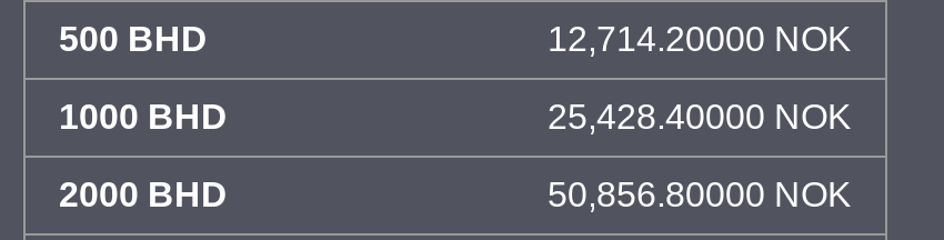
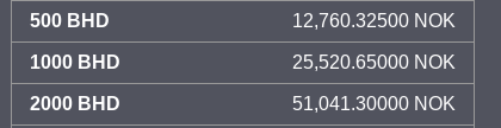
- 12,714.20000 NOK
+ 12,760.32500 NOK

- 25,428.40000 NOK
+ 25,520.65000 NOK

- 50,856.80000 NOK
+ 51,041.30000 NOK
